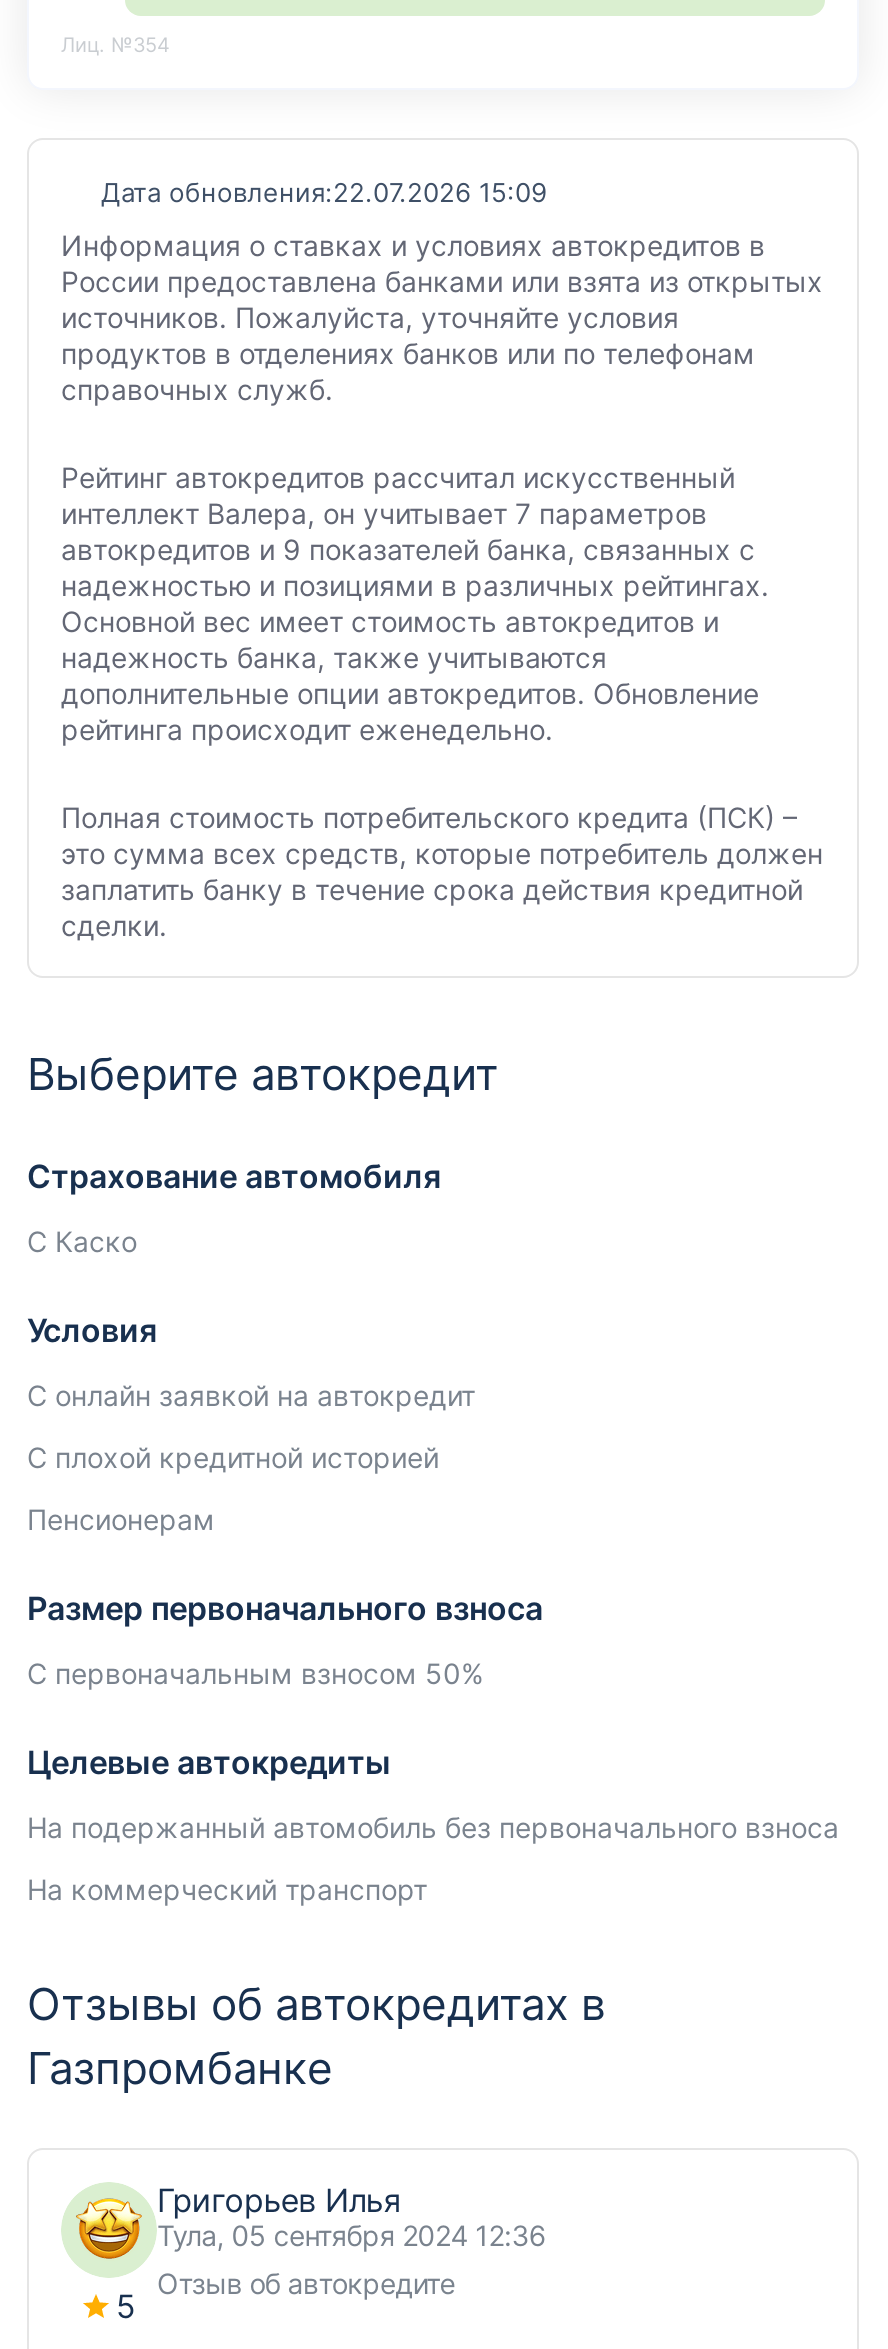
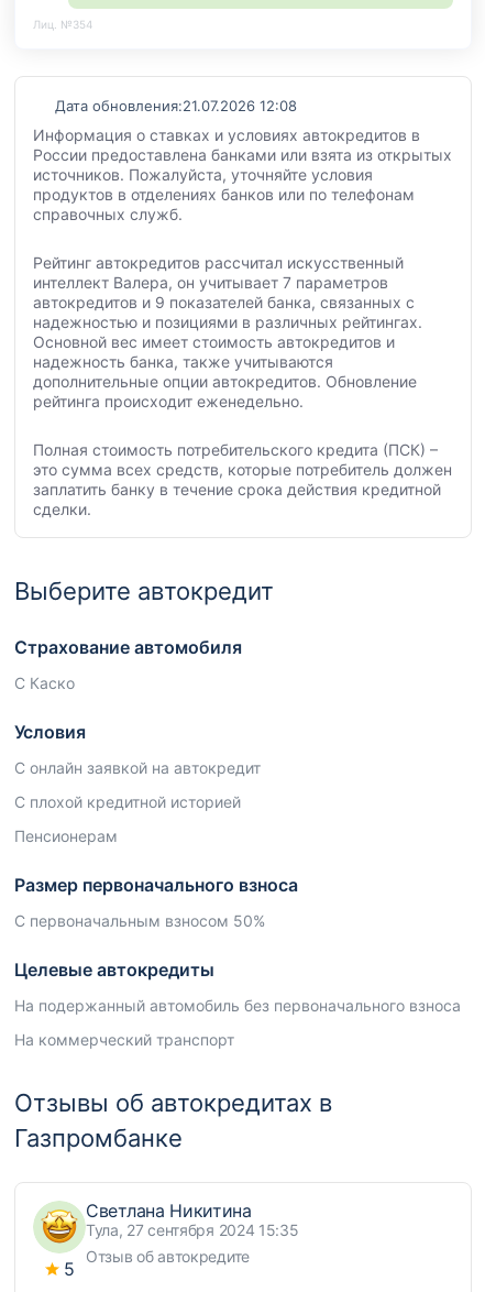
- Дата обновления:22.07.2026 15:09
+ Дата обновления:21.07.2026 12:08

- Григорьев Илья
- Тула, 05 сентября 2024 12:36
+ Светлана Никитина
+ Тула, 27 сентября 2024 15:35
